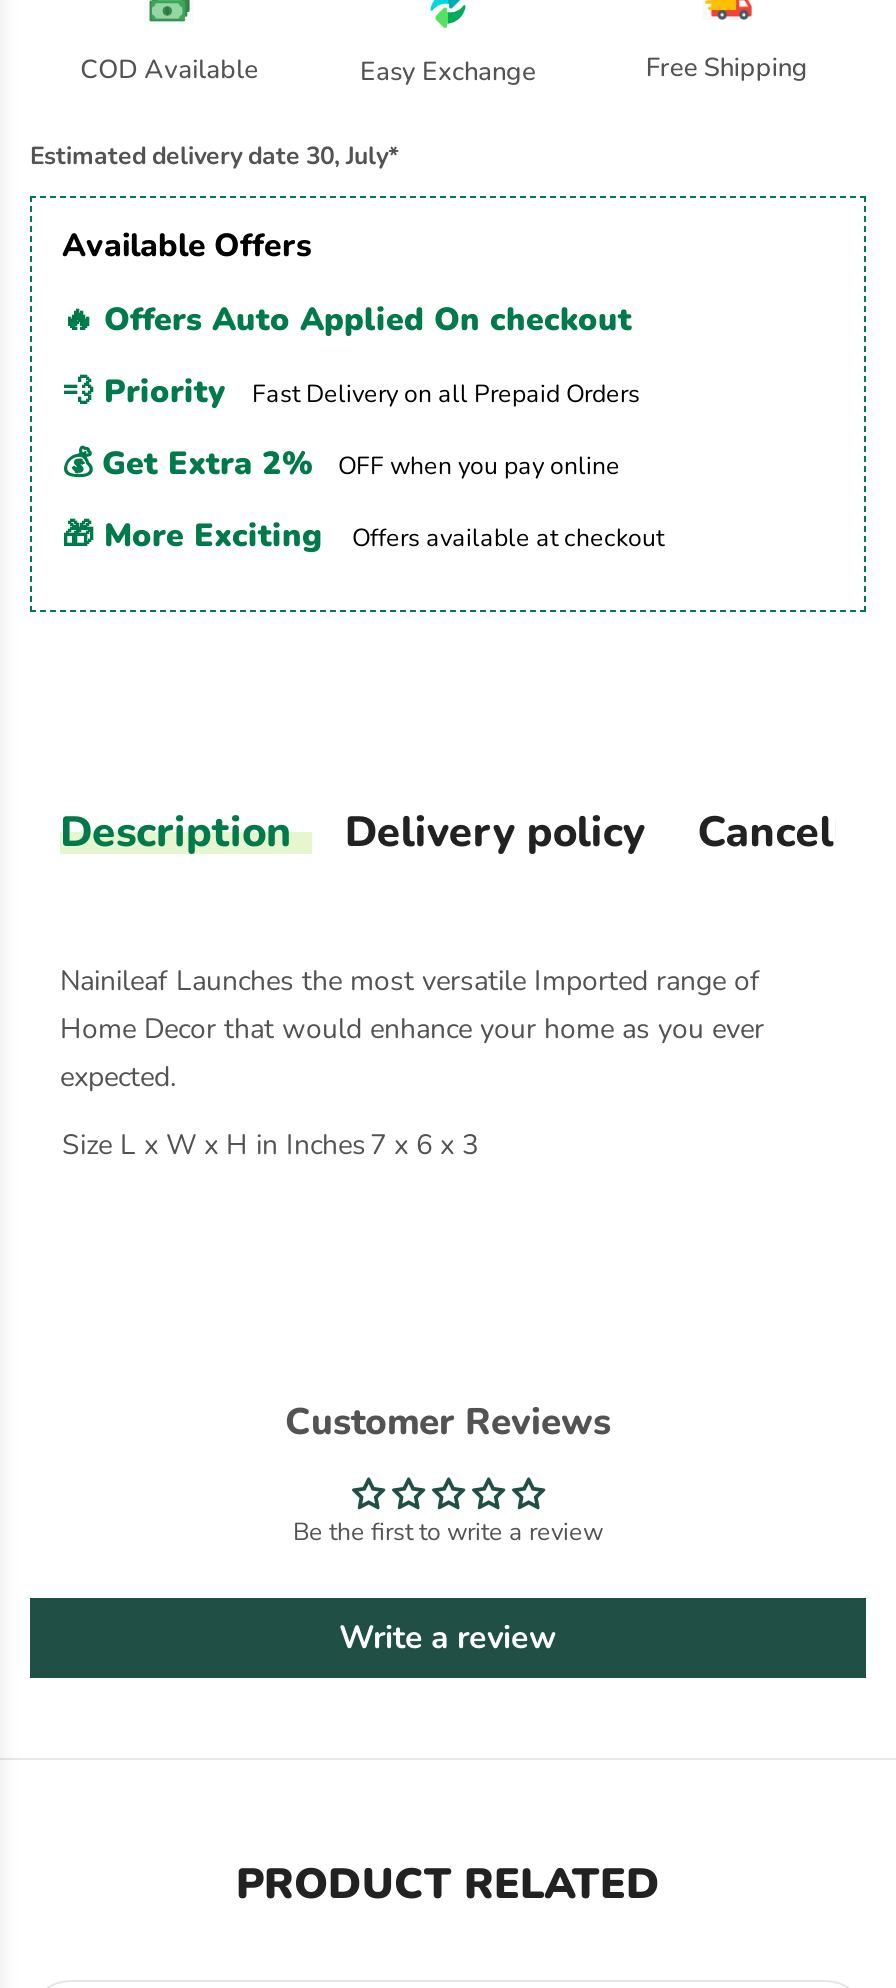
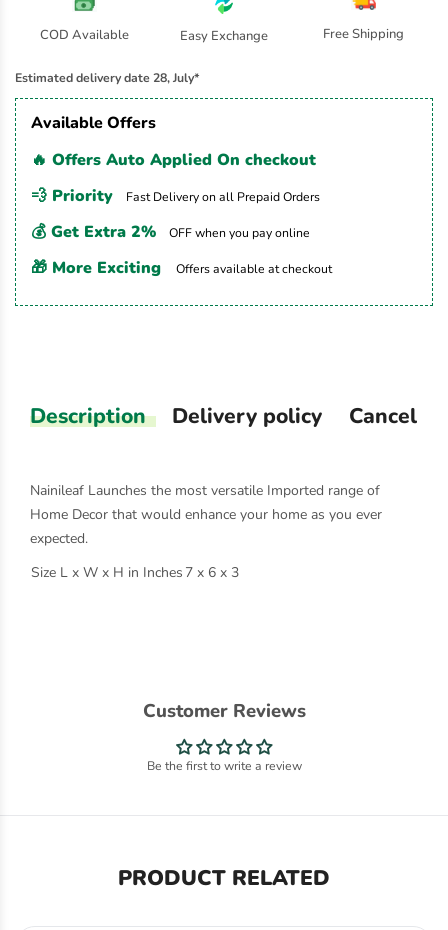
- Estimated delivery date 30, July*
+ Estimated delivery date 28, July*

- Write a review
